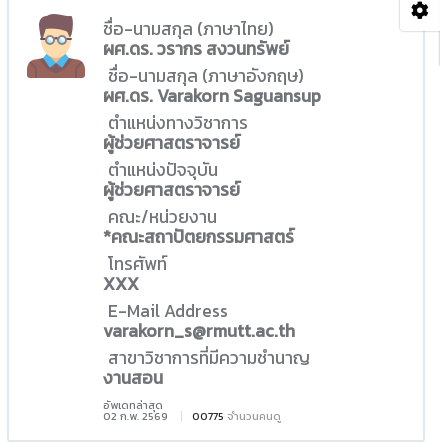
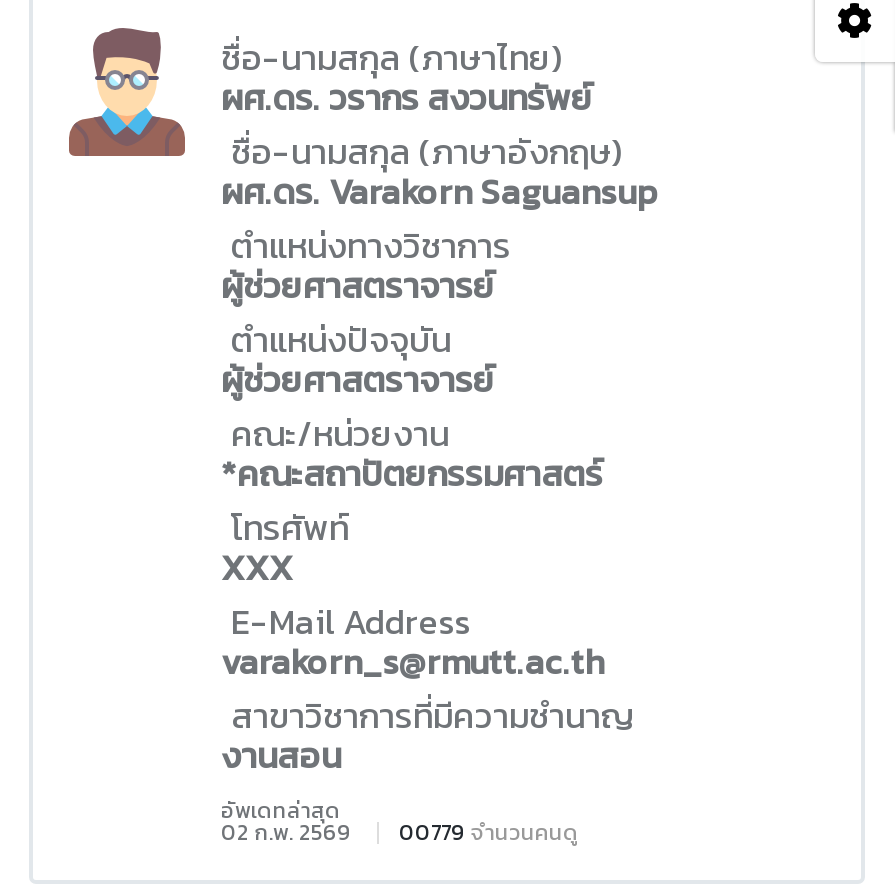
- 00775 จำนวนคนดู
+ 00779 จำนวนคนดู
